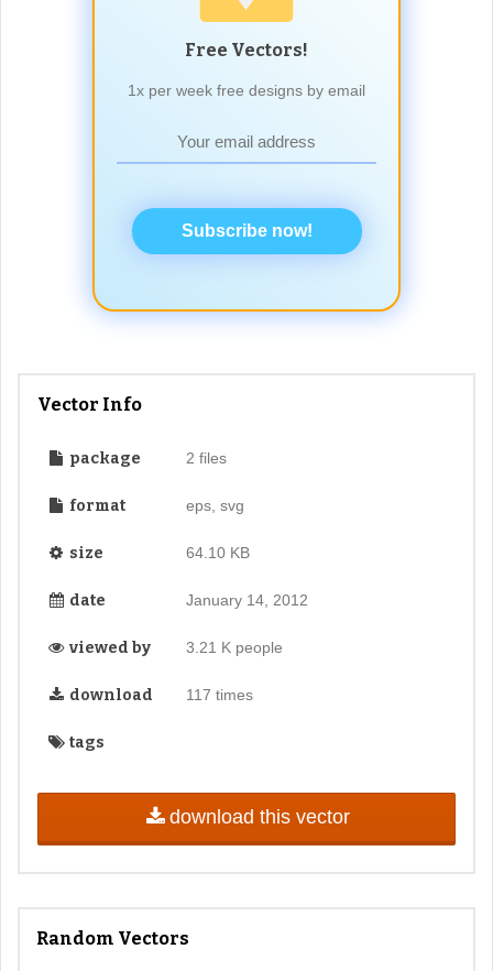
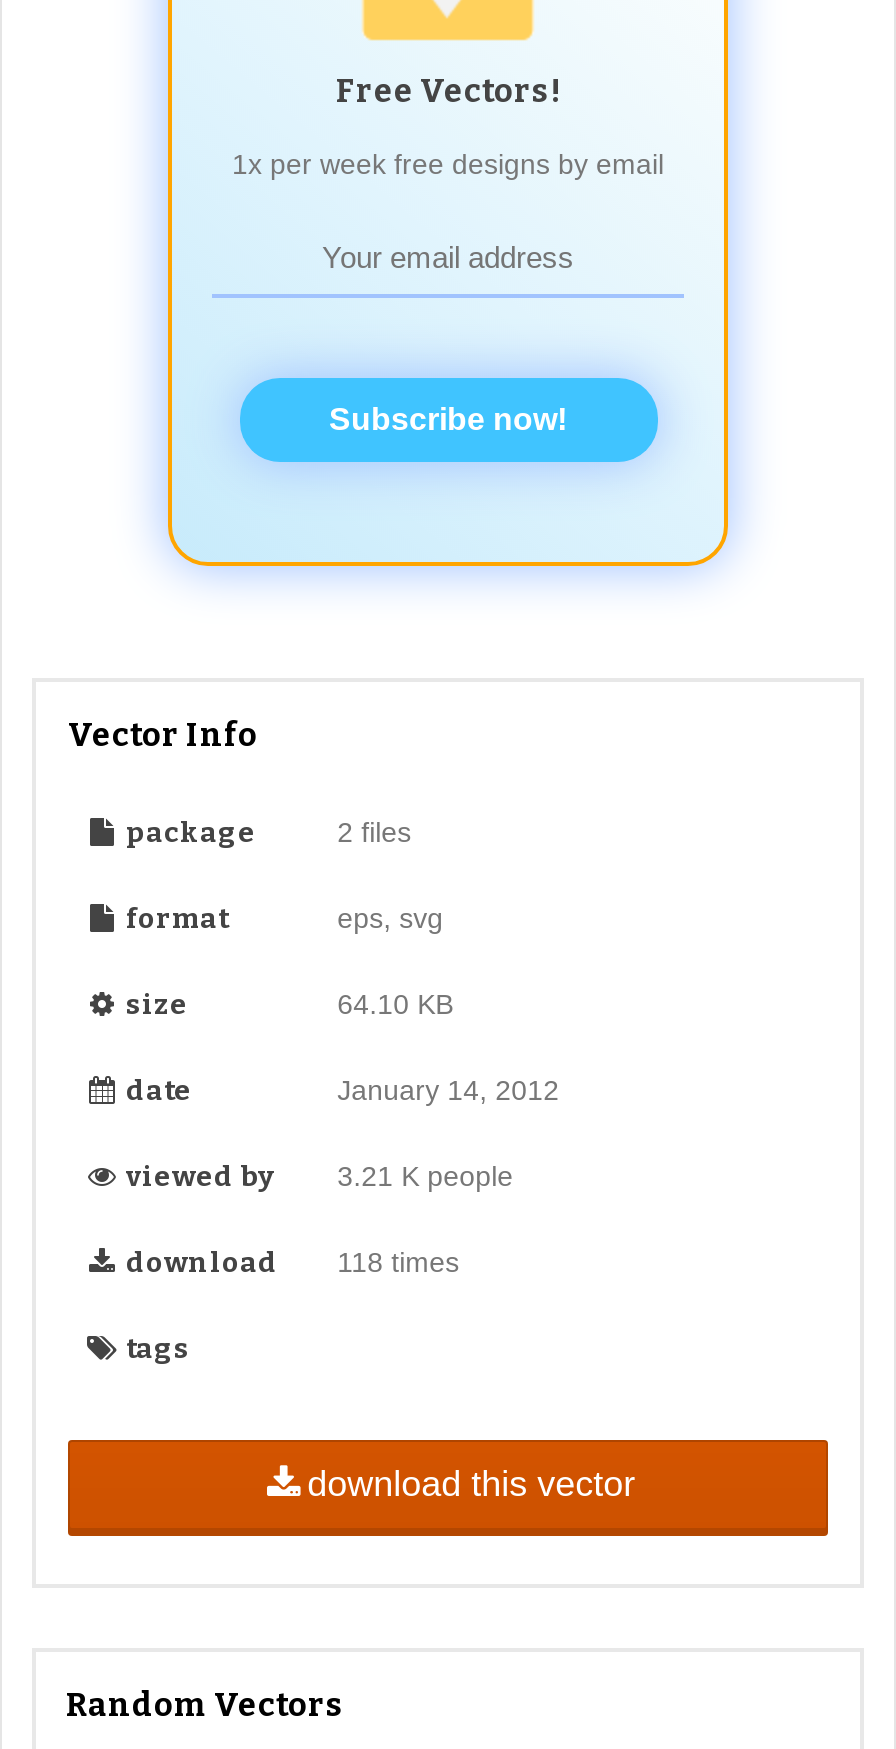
- download 117 times
+ download 118 times
